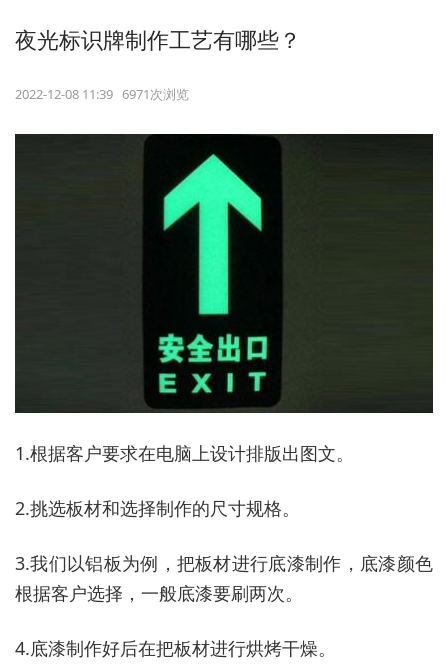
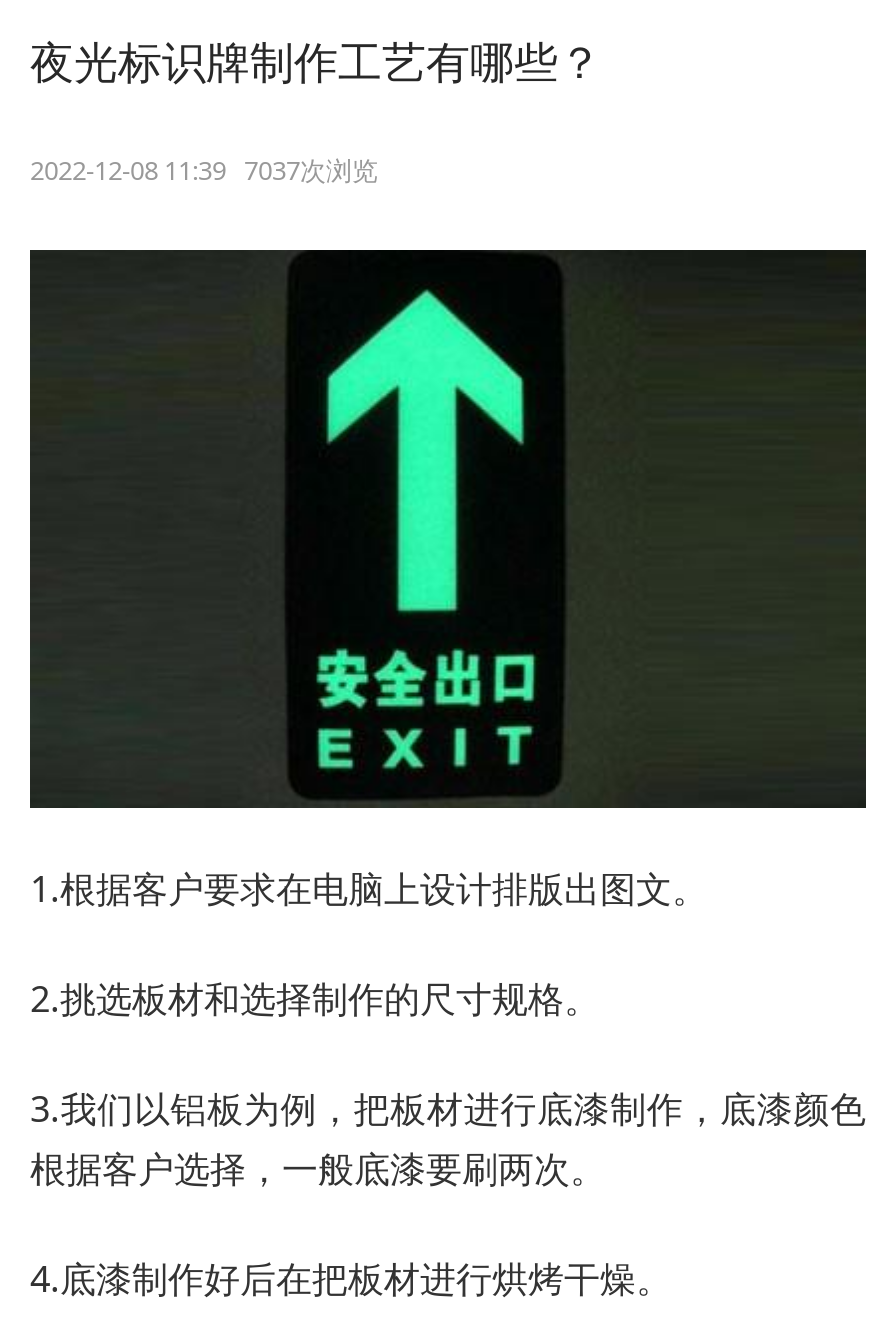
- 2022-12-08 11:39 6971次浏览
+ 2022-12-08 11:39 7037次浏览
